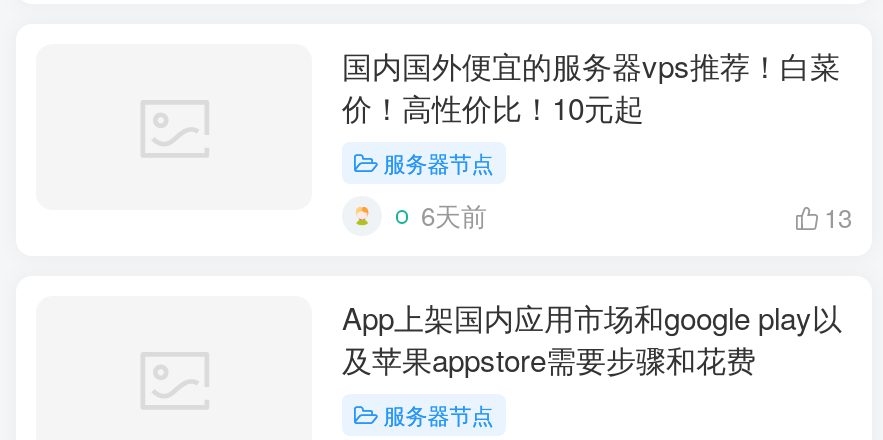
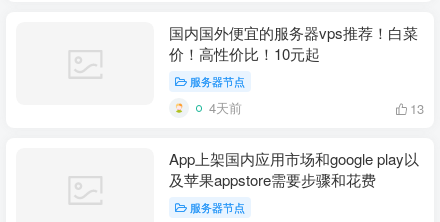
- 6天前
+ 4天前
